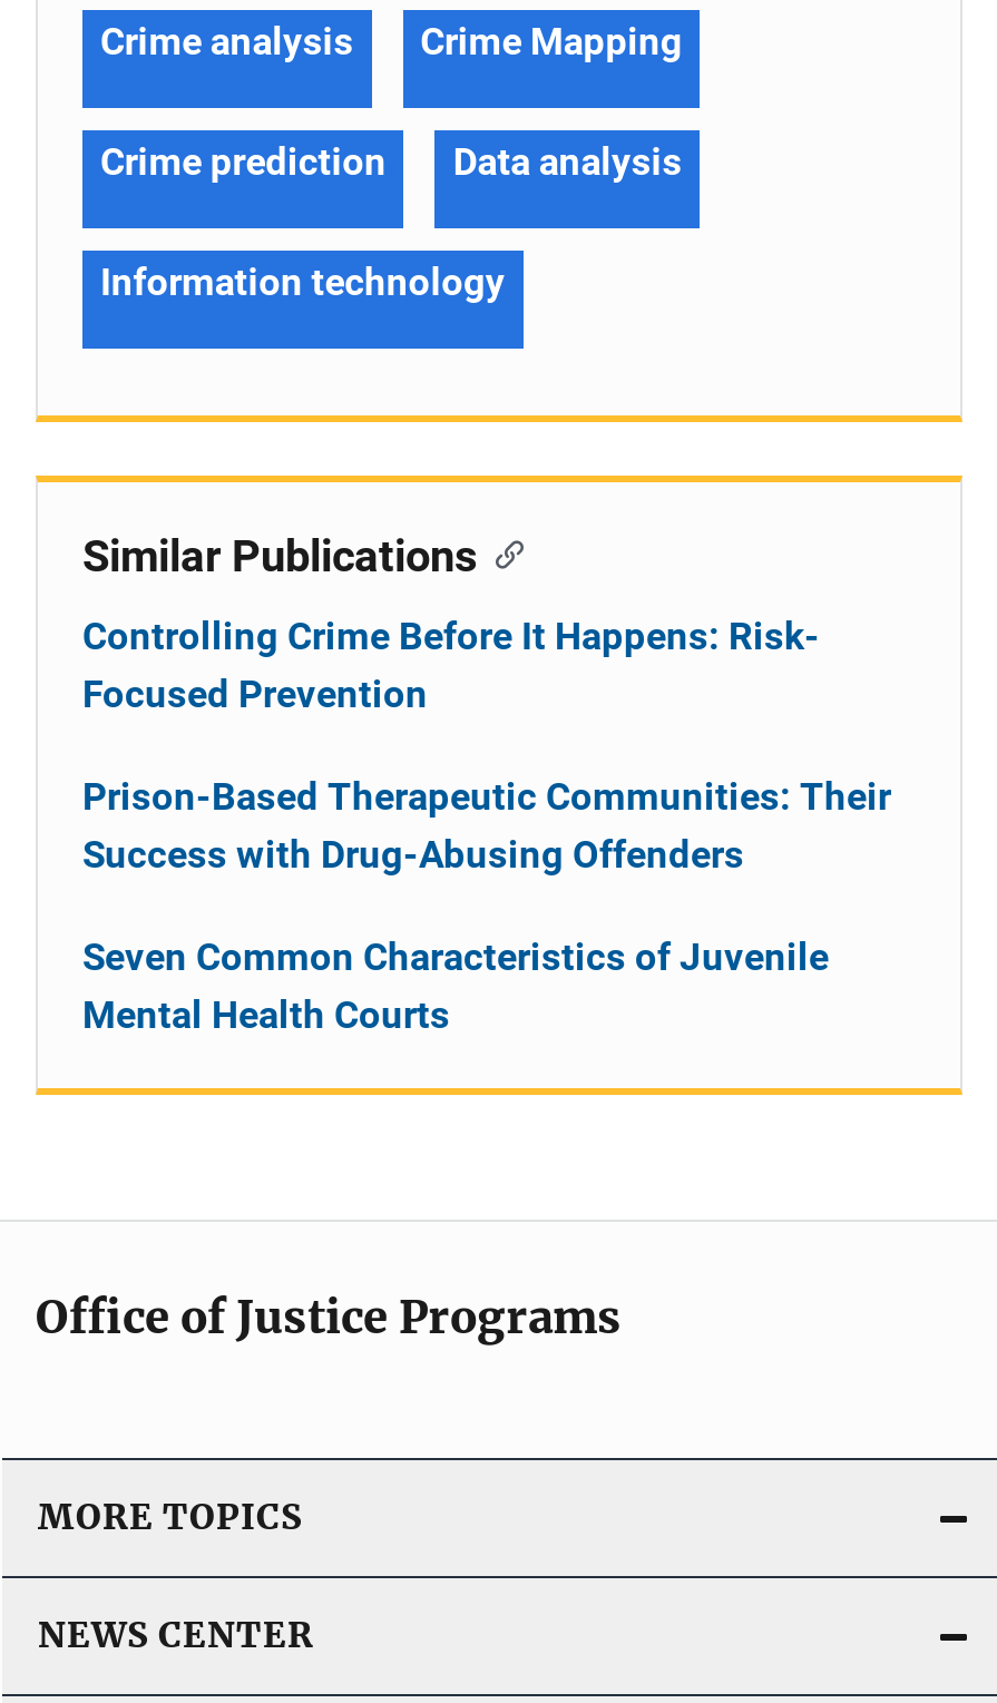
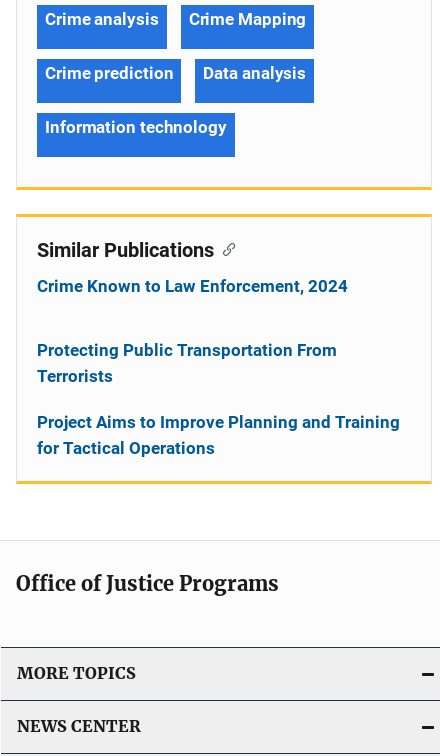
- Controlling Crime Before It Happens: Risk-
- Focused Prevention
+ Crime Known to Law Enforcement, 2024

- Prison-Based Therapeutic Communities: Their
- Success with Drug-Abusing Offenders
+ Protecting Public Transportation From
+ Terrorists

- Seven Common Characteristics of Juvenile
- Mental Health Courts
+ Project Aims to Improve Planning and Training
+ for Tactical Operations
